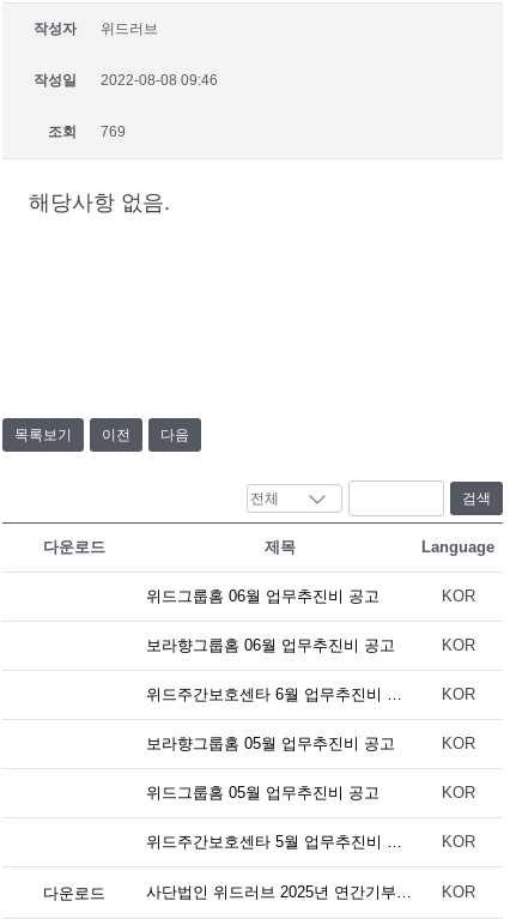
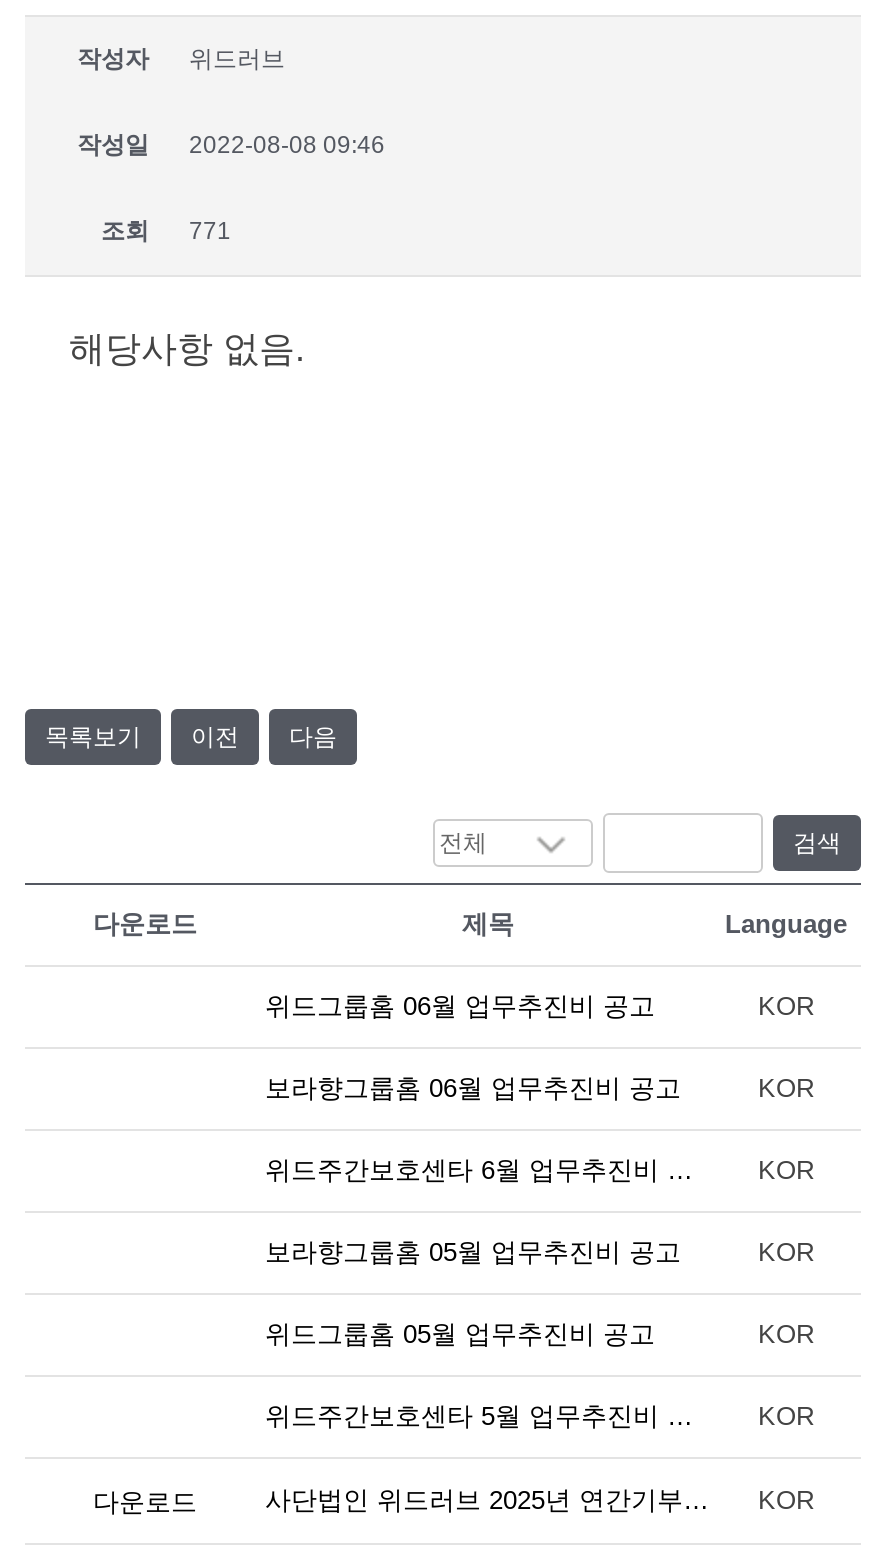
- 조회 769
+ 조회 771
